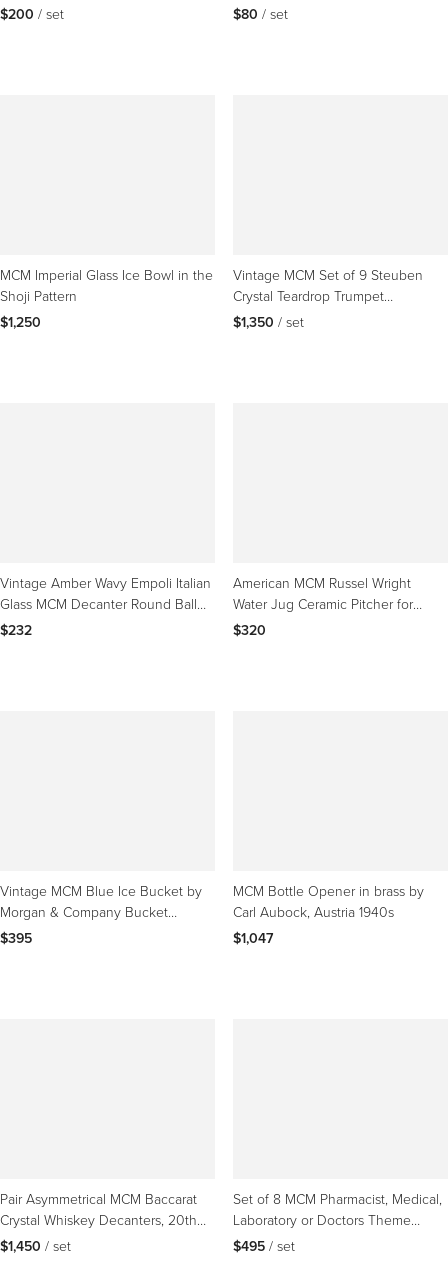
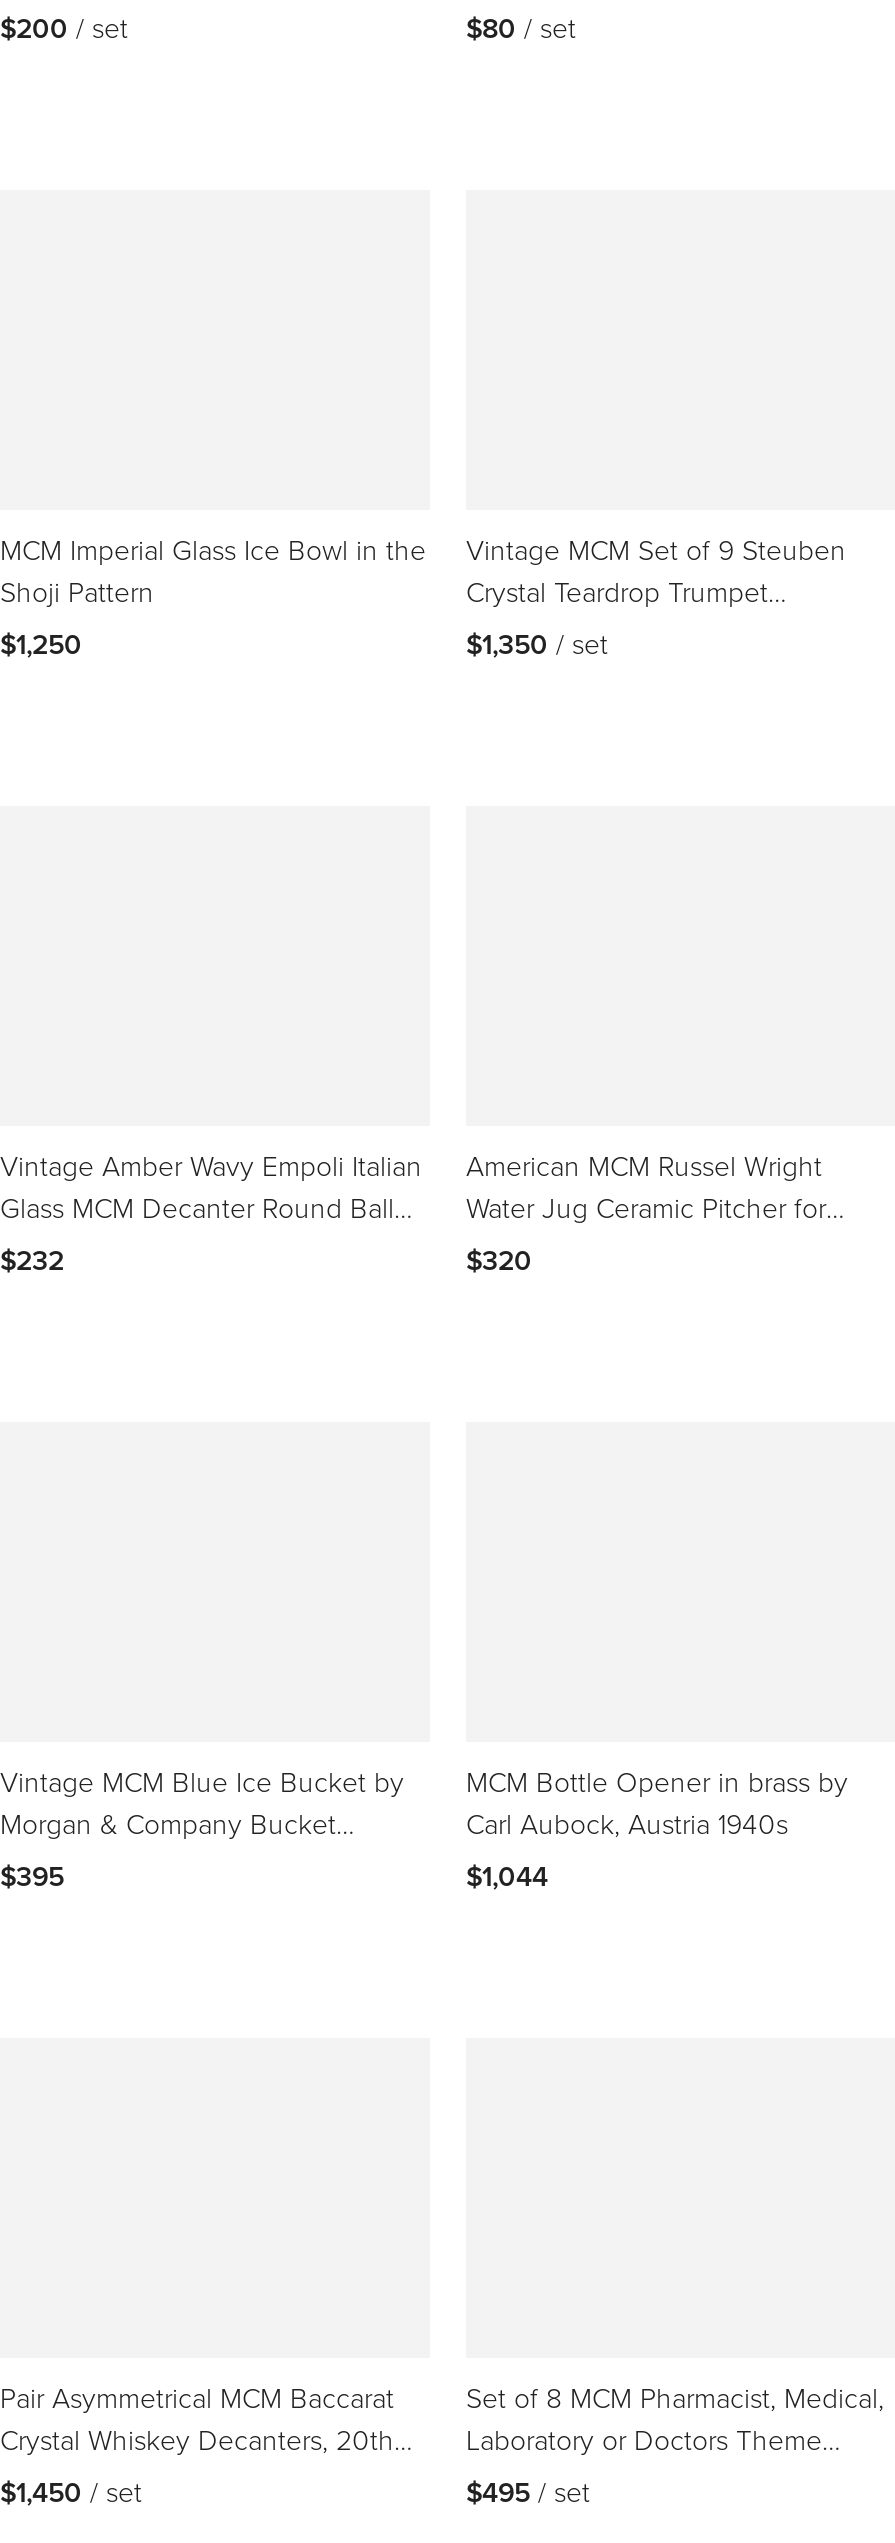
- $1,047
+ $1,044
